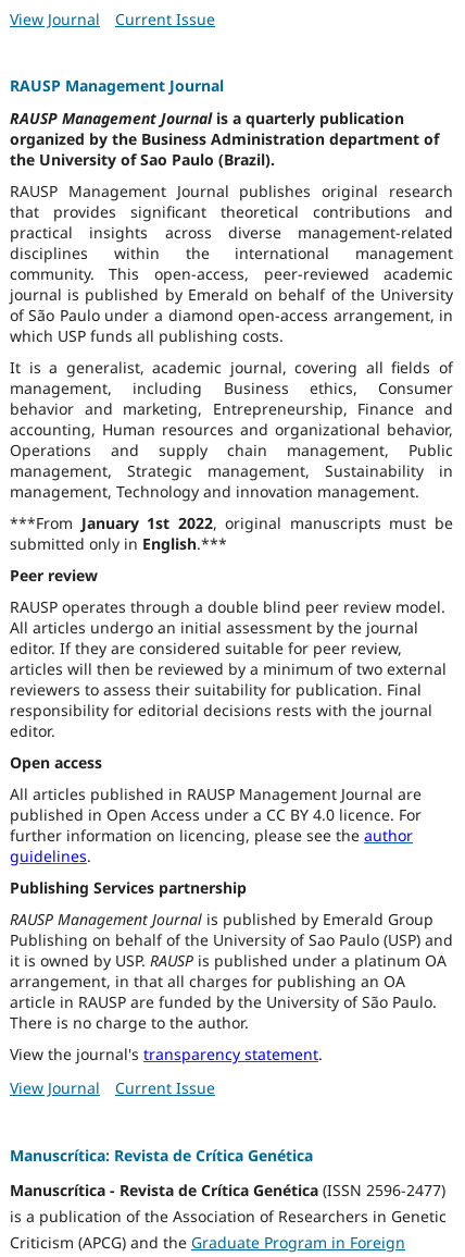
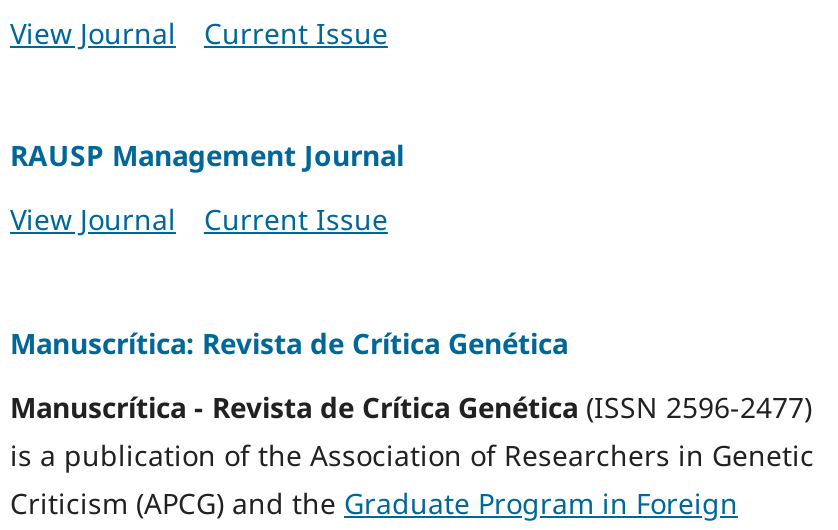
- RAUSP Management Journal is a quarterly publication
- organized by the Business Administration department of
- the University of Sao Paulo (Brazil).
- RAUSP Management Journal publishes original research
- that provides significant theoretical contributions and
- practical insights across diverse management-related
- disciplines within the international management
- community. This open-access, peer-reviewed academic
- journal is published by Emerald on behalf of the University
- of São Paulo under a diamond open-access arrangement, in
- which USP funds all publishing costs.
- It is a generalist, academic journal, covering all fields of
- management, including Business ethics, Consumer
- behavior and marketing, Entrepreneurship, Finance and
- accounting, Human resources and organizational behavior,
- Operations and supply chain management, Public
- management, Strategic management, Sustainability in
- management, Technology and innovation management.
- ***From January 1st 2022, original manuscripts must be
- submitted only in English.***
- Peer review
- RAUSP operates through a double blind peer review model.
- All articles undergo an initial assessment by the journal
- editor. If they are considered suitable for peer review,
- articles will then be reviewed by a minimum of two external
- reviewers to assess their suitability for publication. Final
- responsibility for editorial decisions rests with the journal
- editor.
- Open access
- All articles published in RAUSP Management Journal are
- published in Open Access under a CC BY 4.0 licence. For
- further information on licencing, please see the author
- guidelines.
- Publishing Services partnership
- RAUSP Management Journal is published by Emerald Group
- Publishing on behalf of the University of Sao Paulo (USP) and
- it is owned by USP. RAUSP is published under a platinum OA
- arrangement, in that all charges for publishing an OA
- article in RAUSP are funded by the University of São Paulo.
- There is no charge to the author.
- View the journal's transparency statement.
